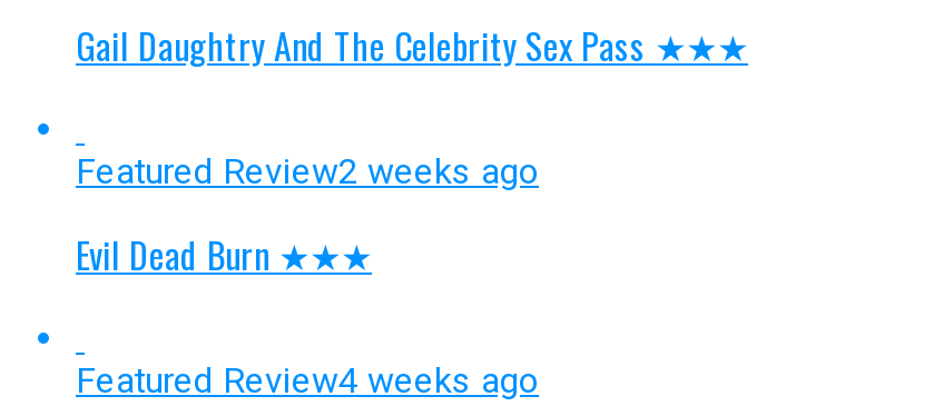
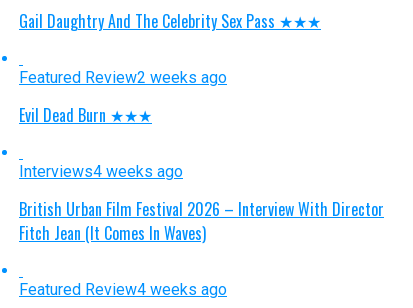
+ Interviews4 weeks ago
+ British Urban Film Festival 2026 – Interview With Director
+ Fitch Jean (It Comes In Waves)
